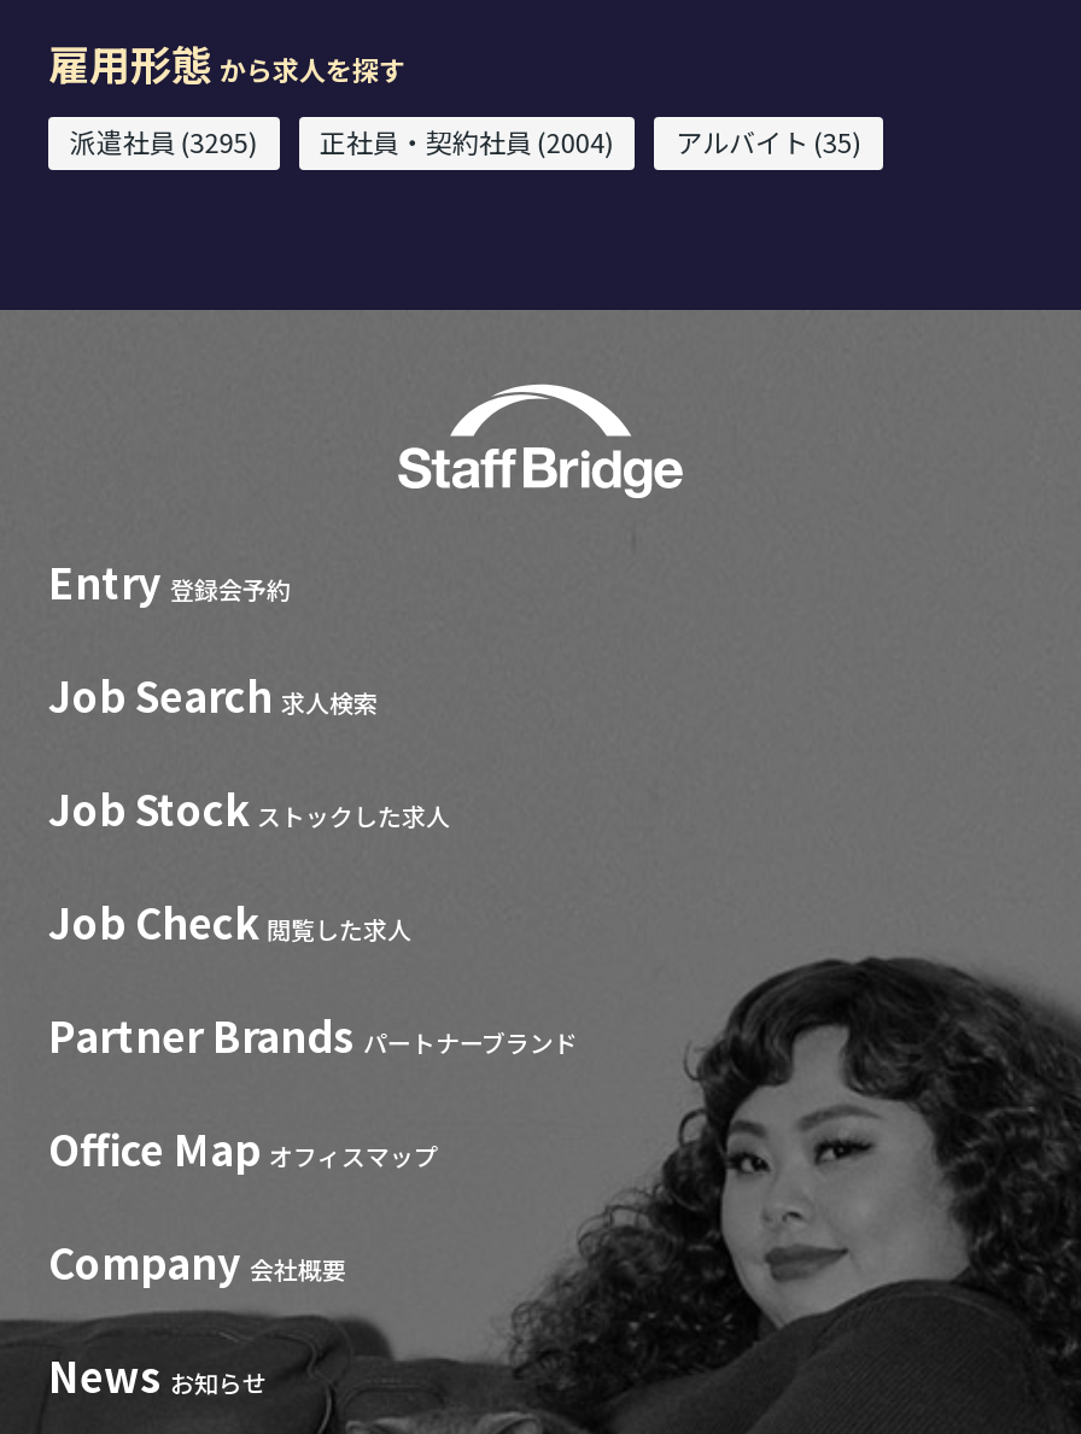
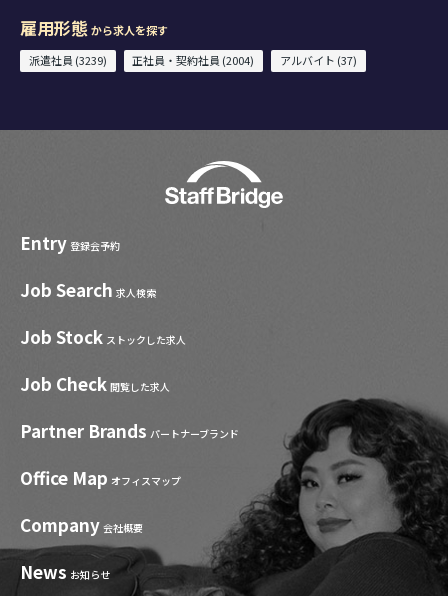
- 派遣社員 (3295)
+ 派遣社員 (3239)

- アルバイト (35)
+ アルバイト (37)
